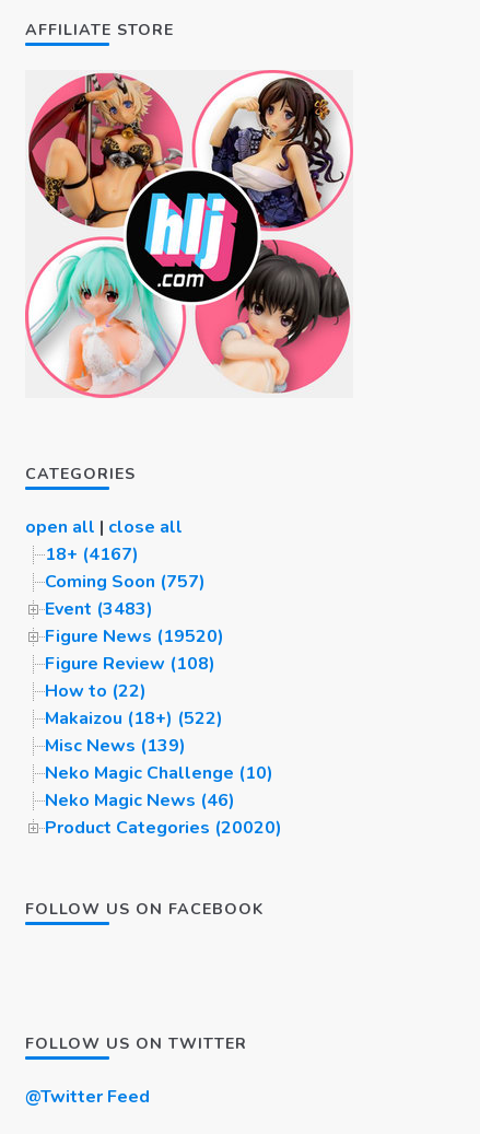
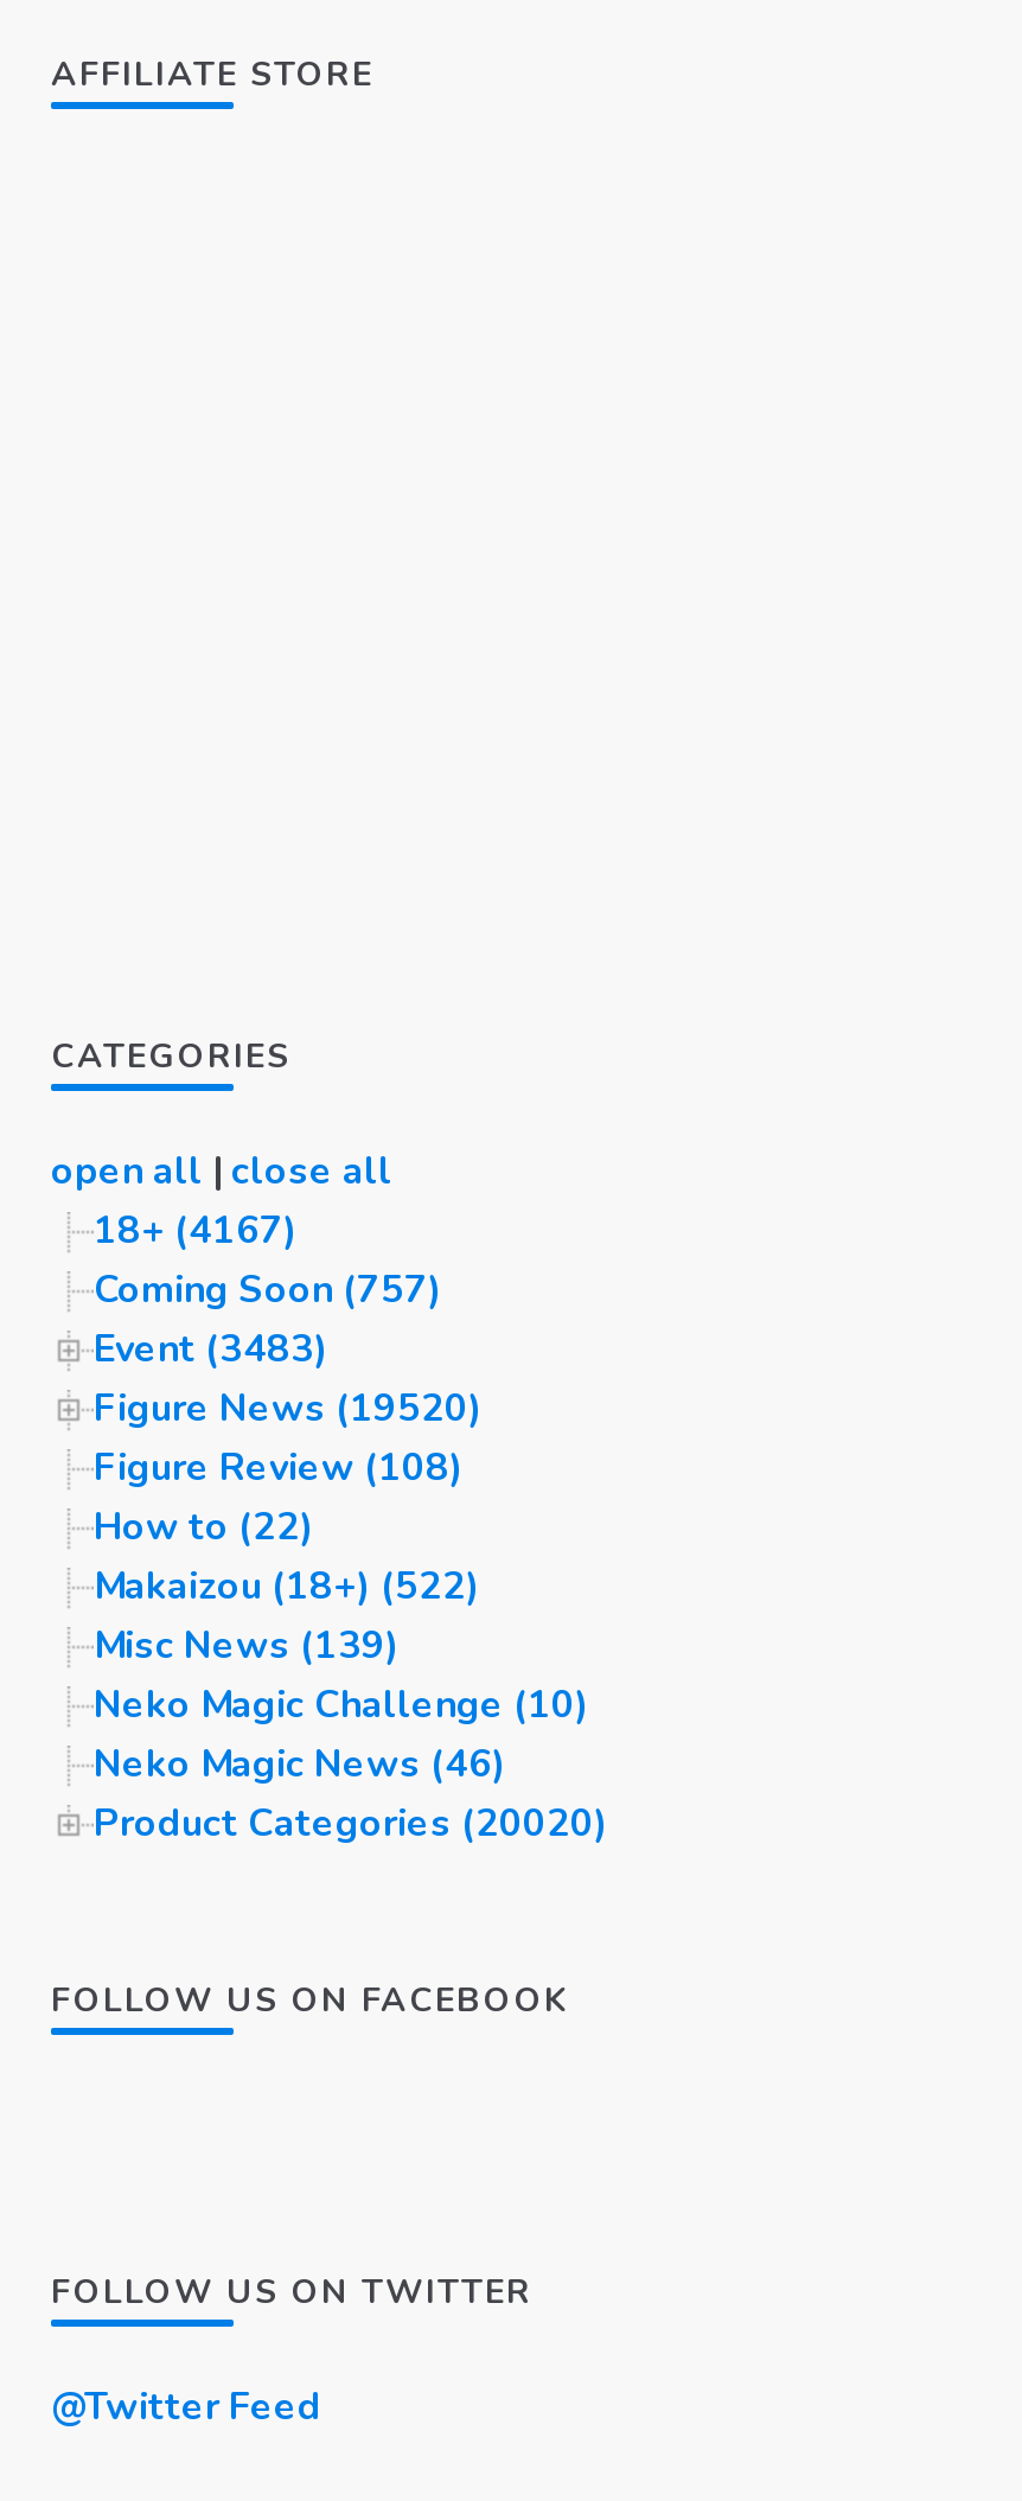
- [image]
